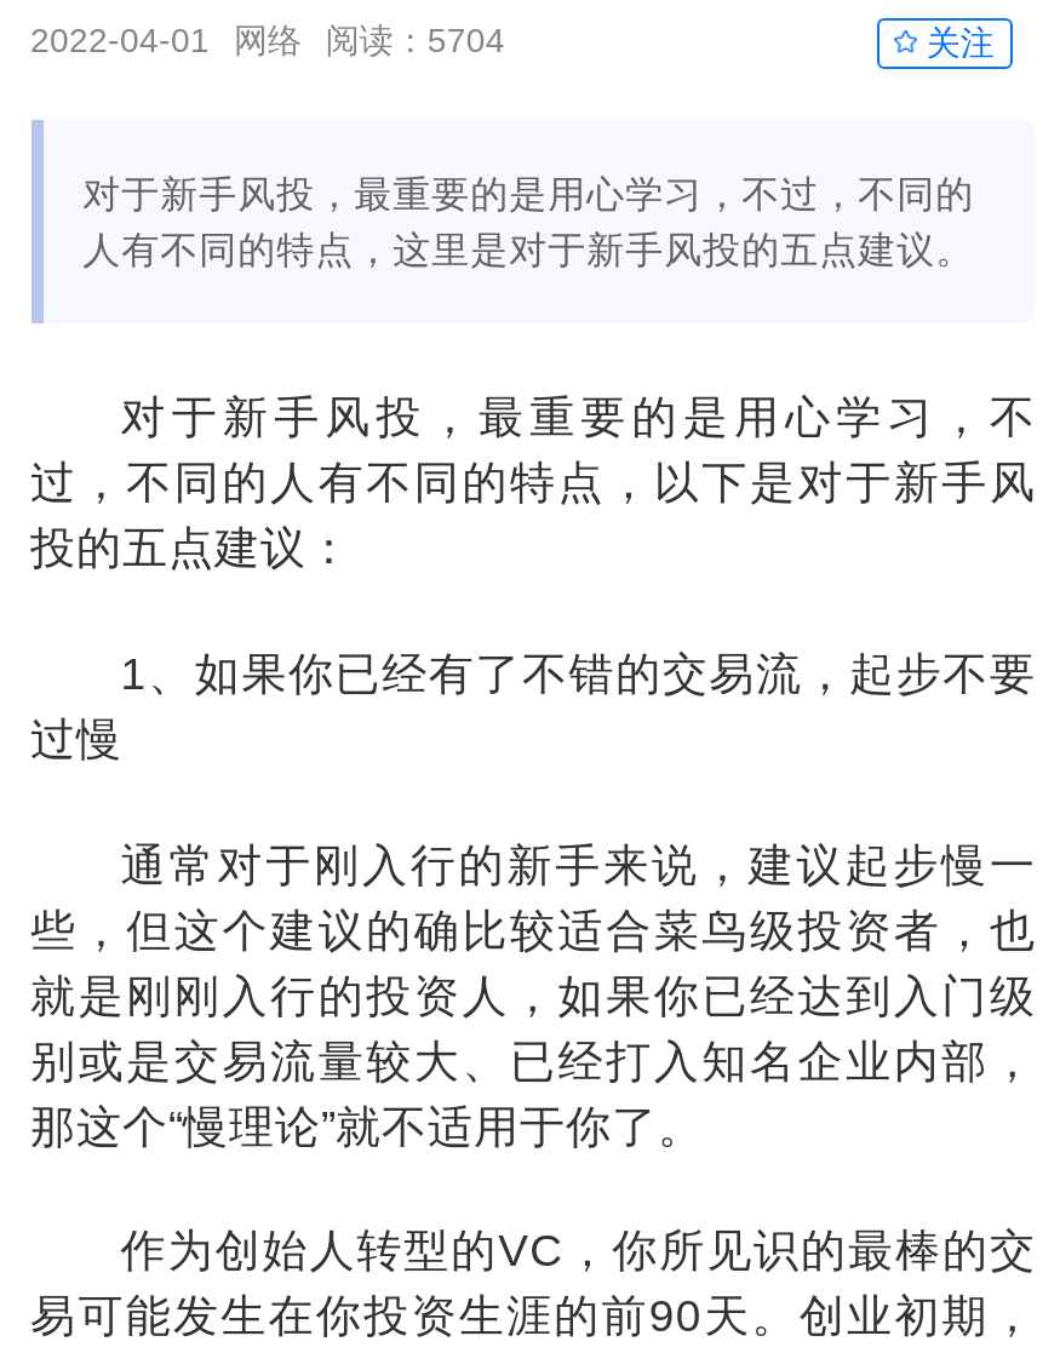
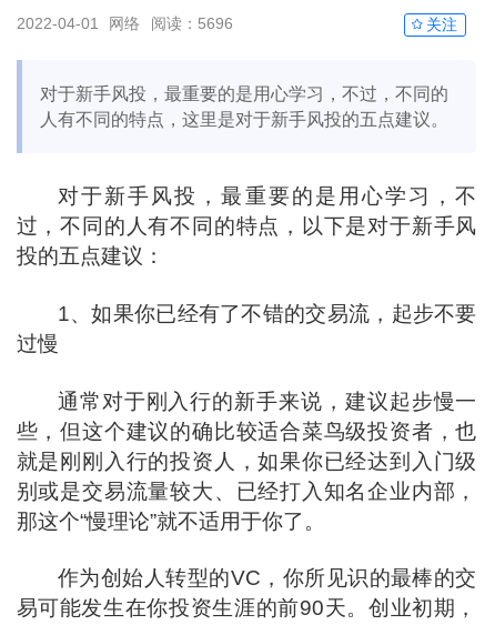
- 2022-04-01 网络 阅读：5704
+ 2022-04-01 网络 阅读：5696
